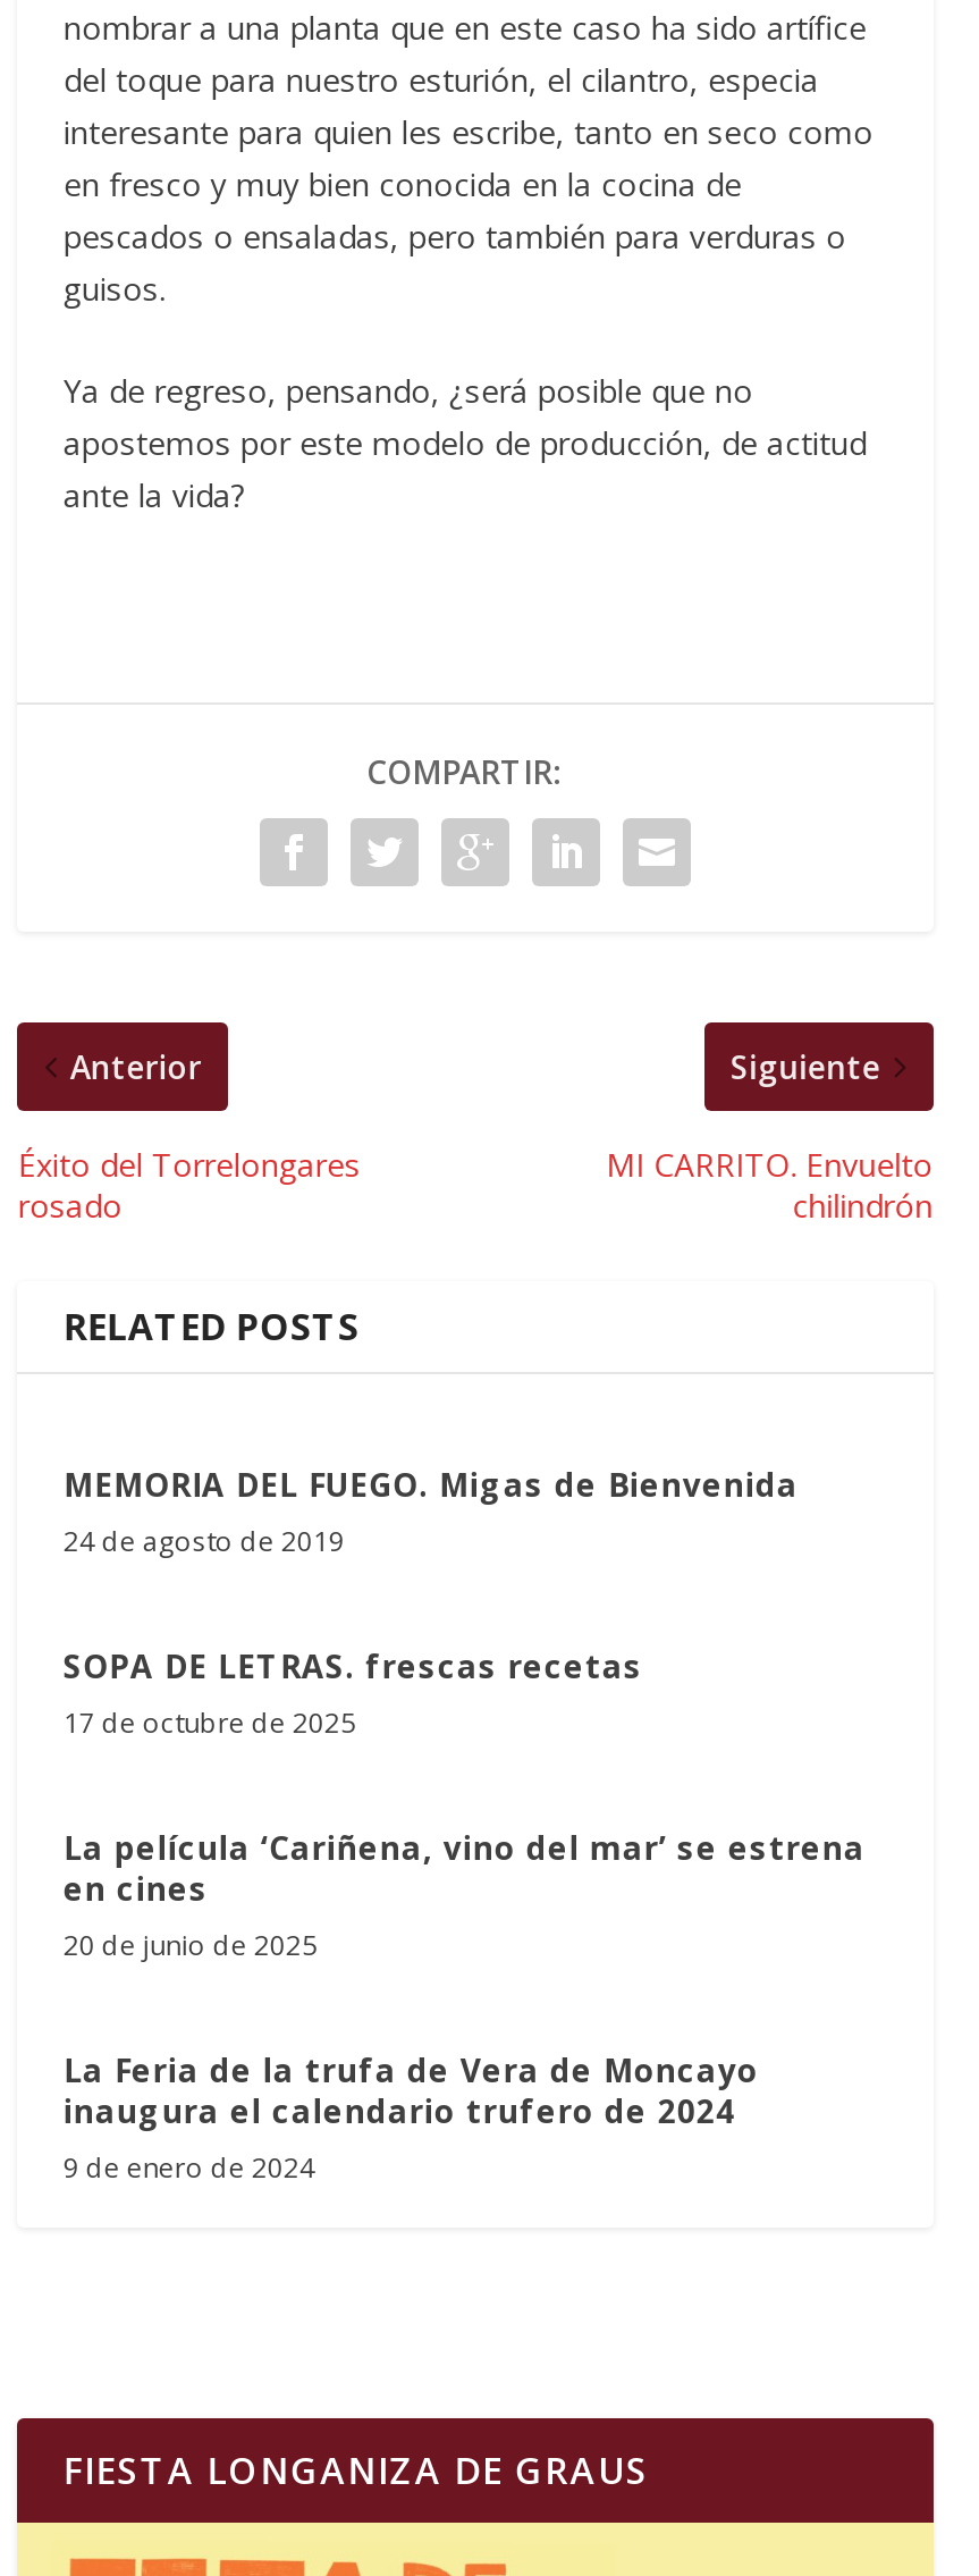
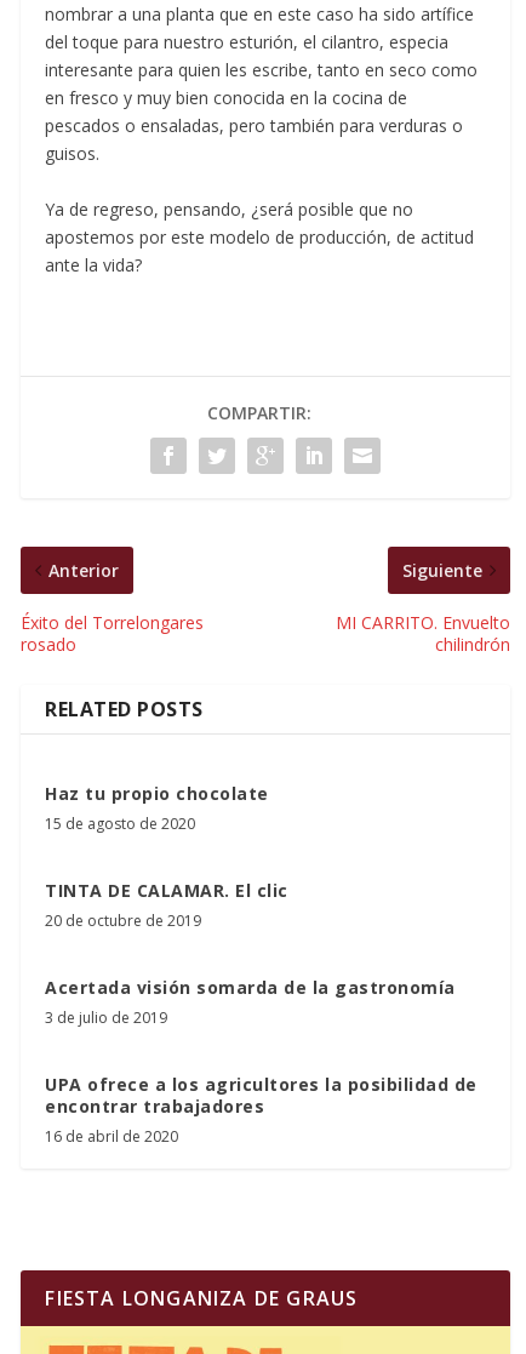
- MEMORIA DEL FUEGO. Migas de Bienvenida
- 24 de agosto de 2019
+ Haz tu propio chocolate
+ 15 de agosto de 2020

- SOPA DE LETRAS. frescas recetas
- 17 de octubre de 2025
+ TINTA DE CALAMAR. El clic
+ 20 de octubre de 2019

- La película ‘Cariñena, vino del mar’ se estrena
- en cines
- 20 de junio de 2025
+ Acertada visión somarda de la gastronomía
+ 3 de julio de 2019

- La Feria de la trufa de Vera de Moncayo
- inaugura el calendario trufero de 2024
- 9 de enero de 2024
+ UPA ofrece a los agricultores la posibilidad de
+ encontrar trabajadores
+ 16 de abril de 2020
